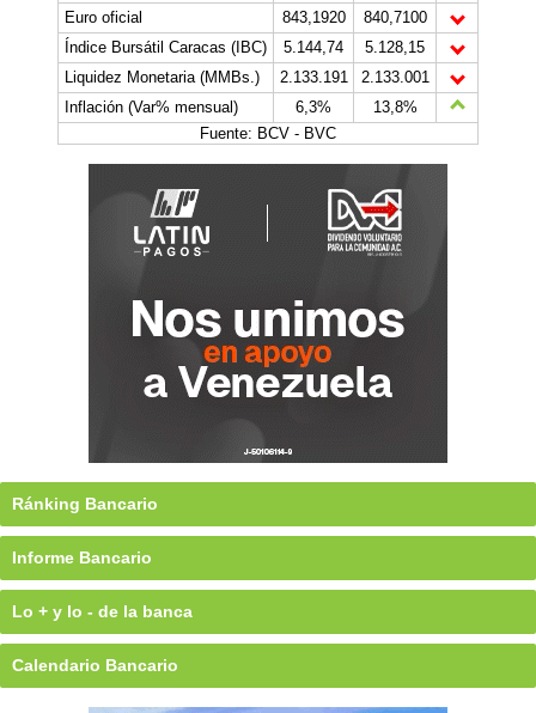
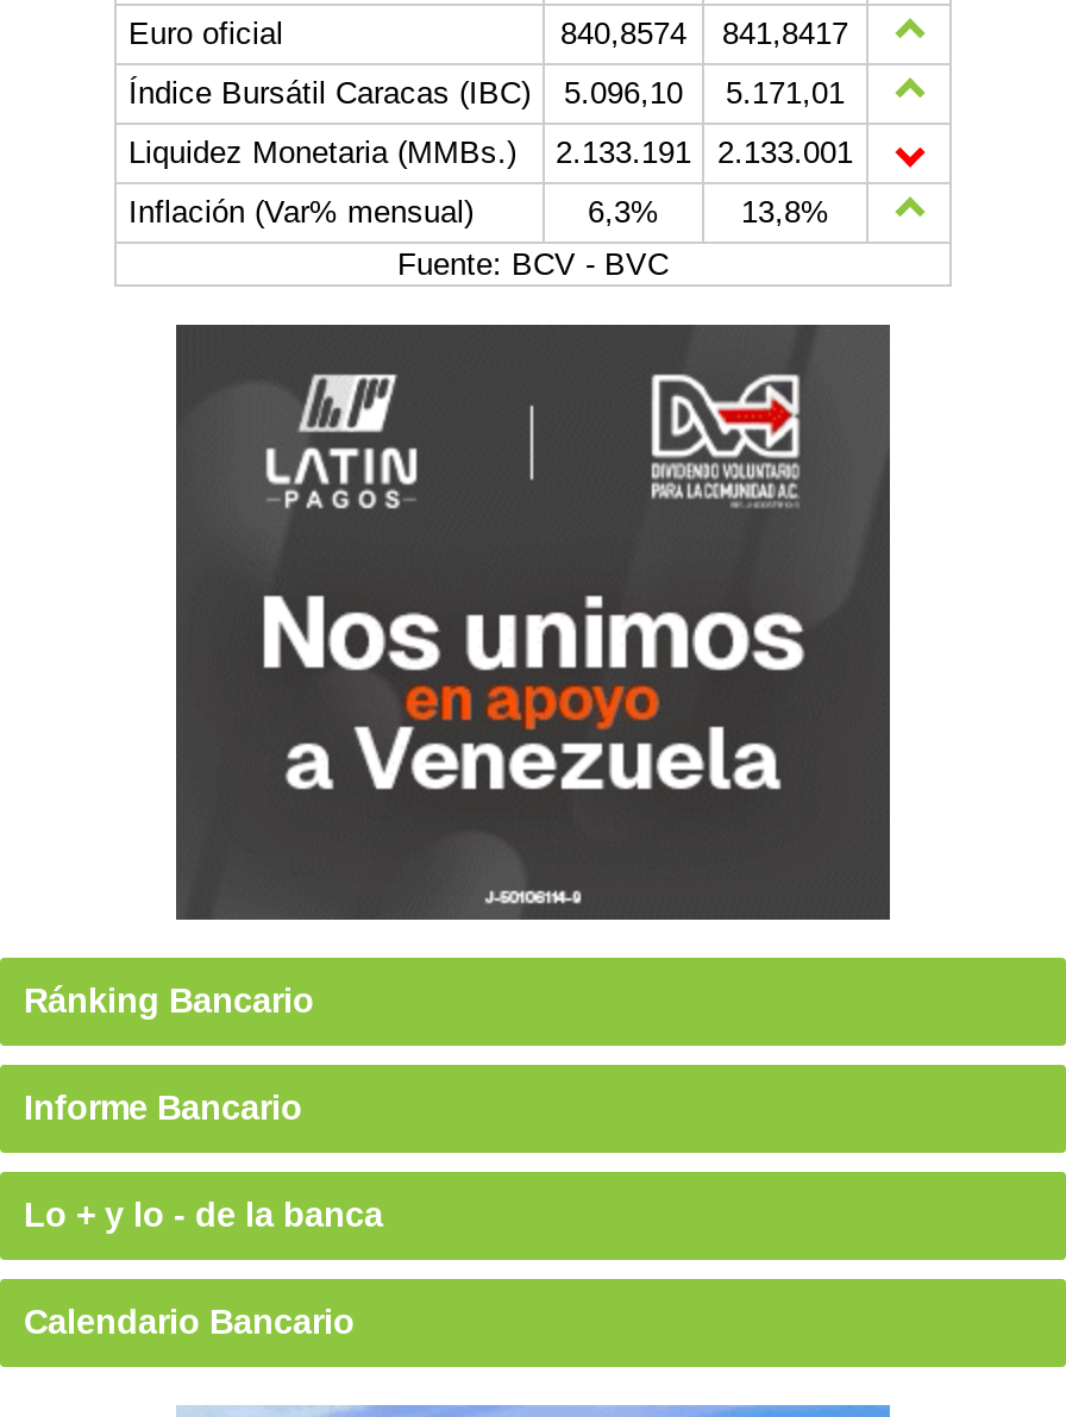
- 843,1920
+ 840,8574

- 840,7100
+ 841,8417

- 5.144,74
+ 5.096,10

- 5.128,15
+ 5.171,01
